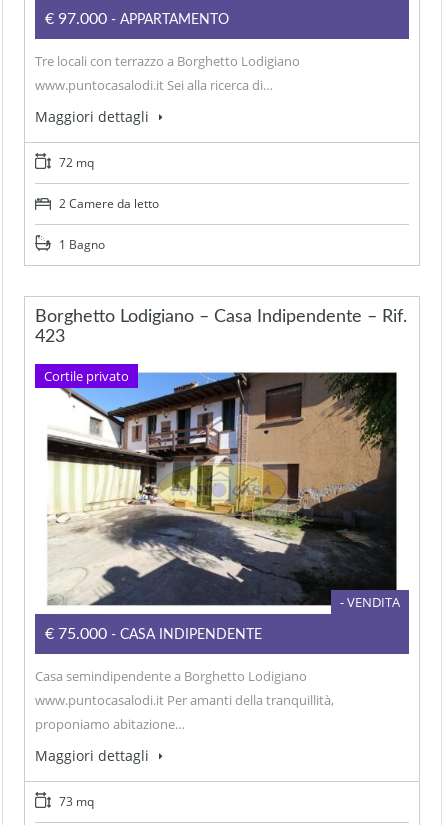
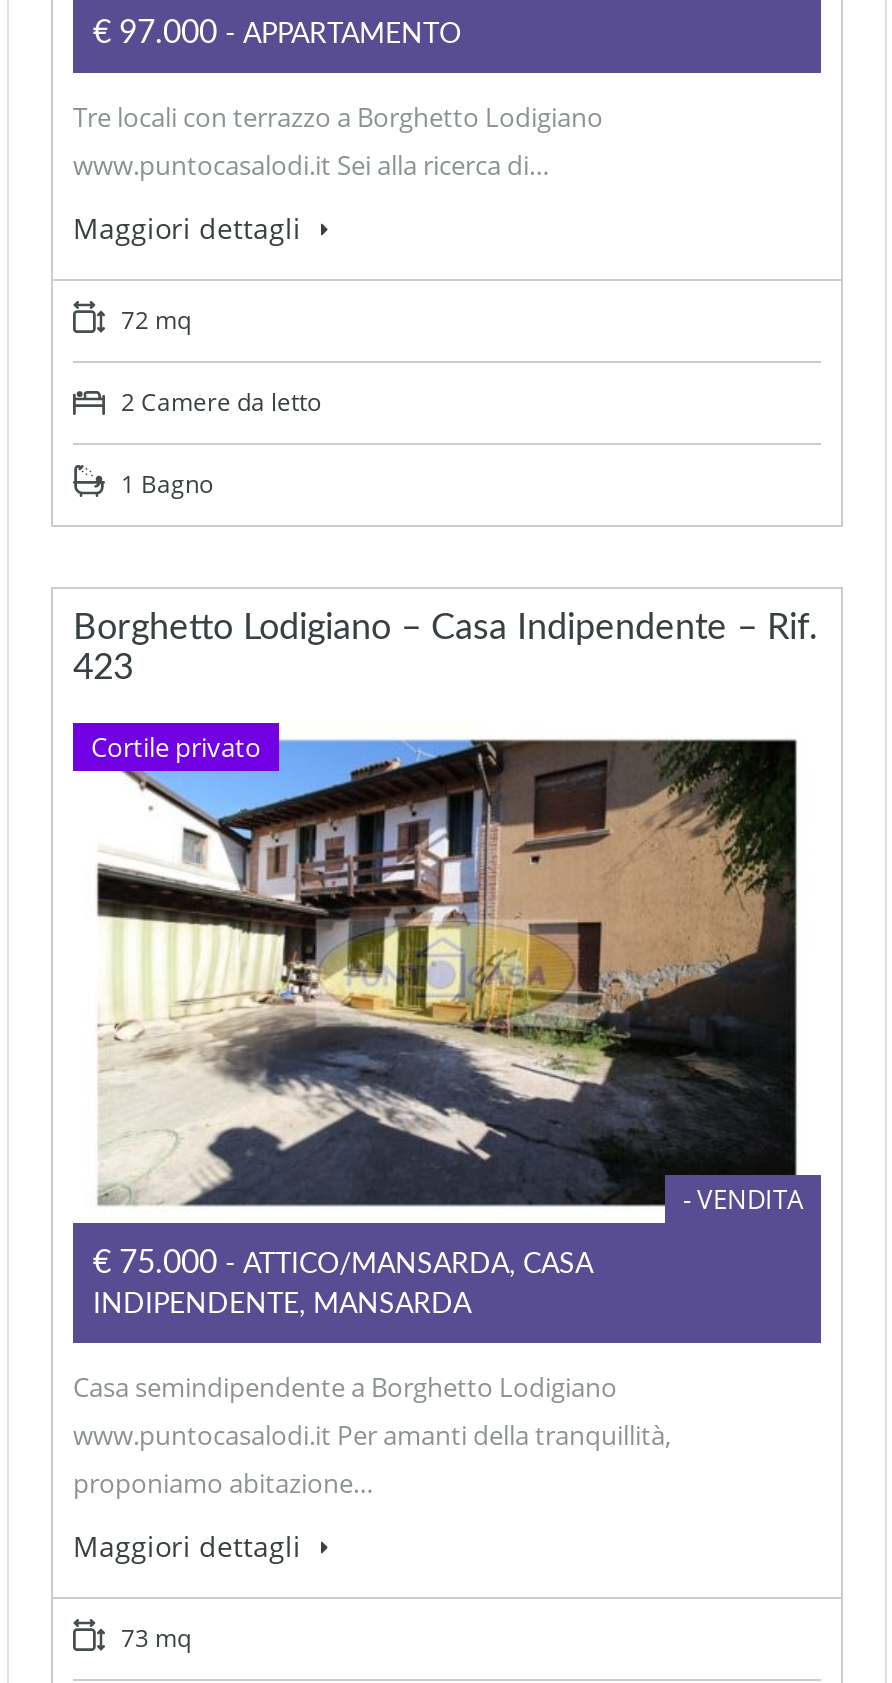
- €75.000 - CASA INDIPENDENTE
+ €75.000 - ATTICO/MANSARDA, CASA
+ INDIPENDENTE, MANSARDA
